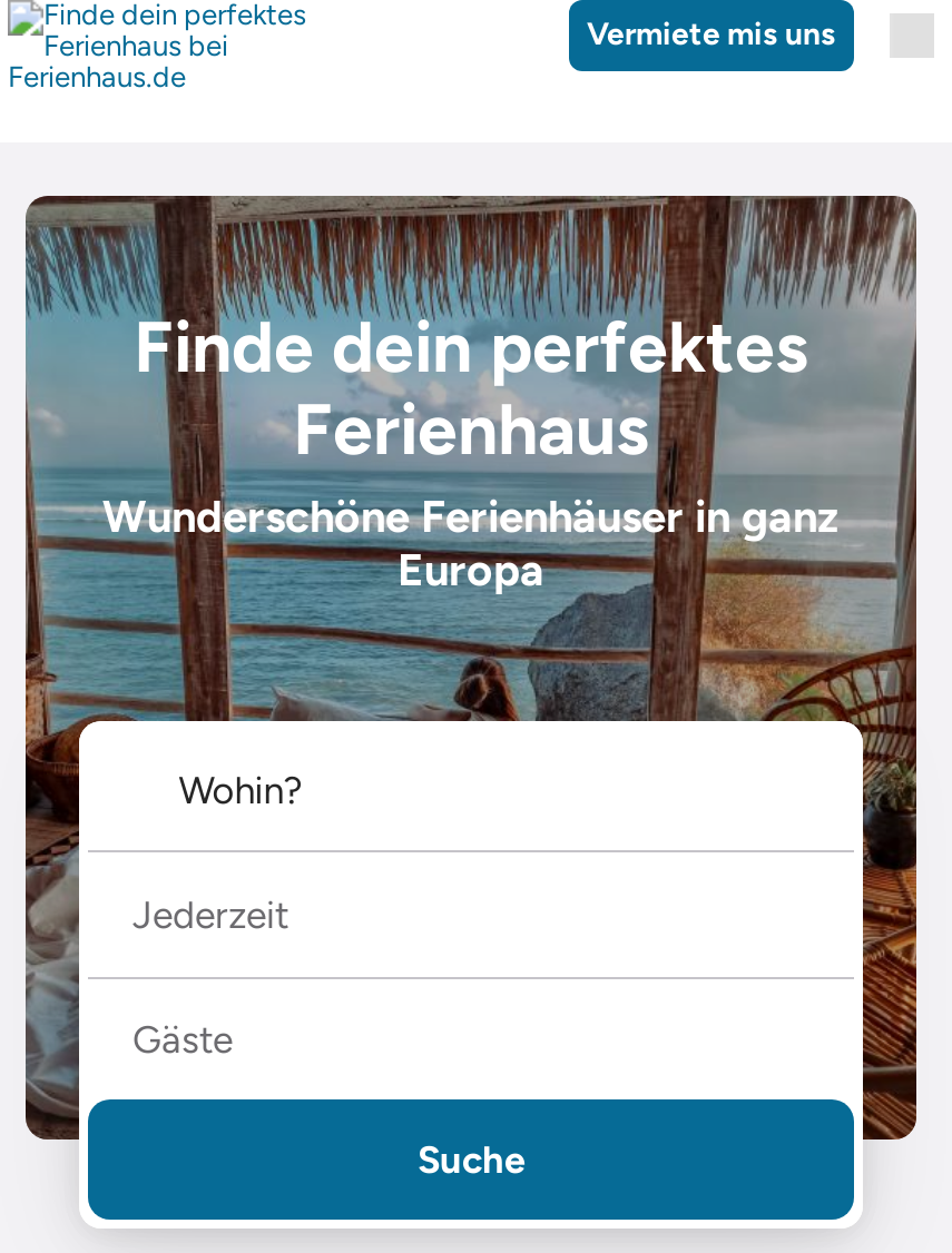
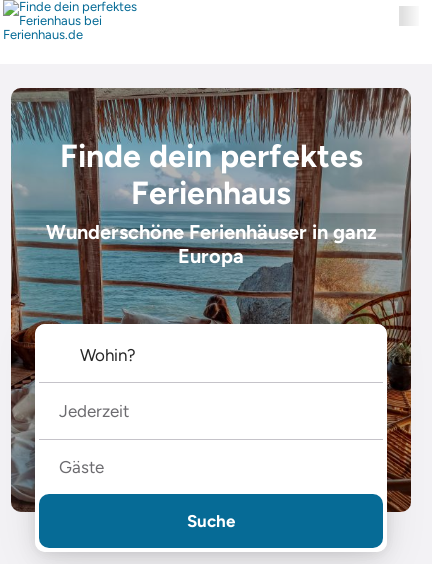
- Vermiete mis uns
